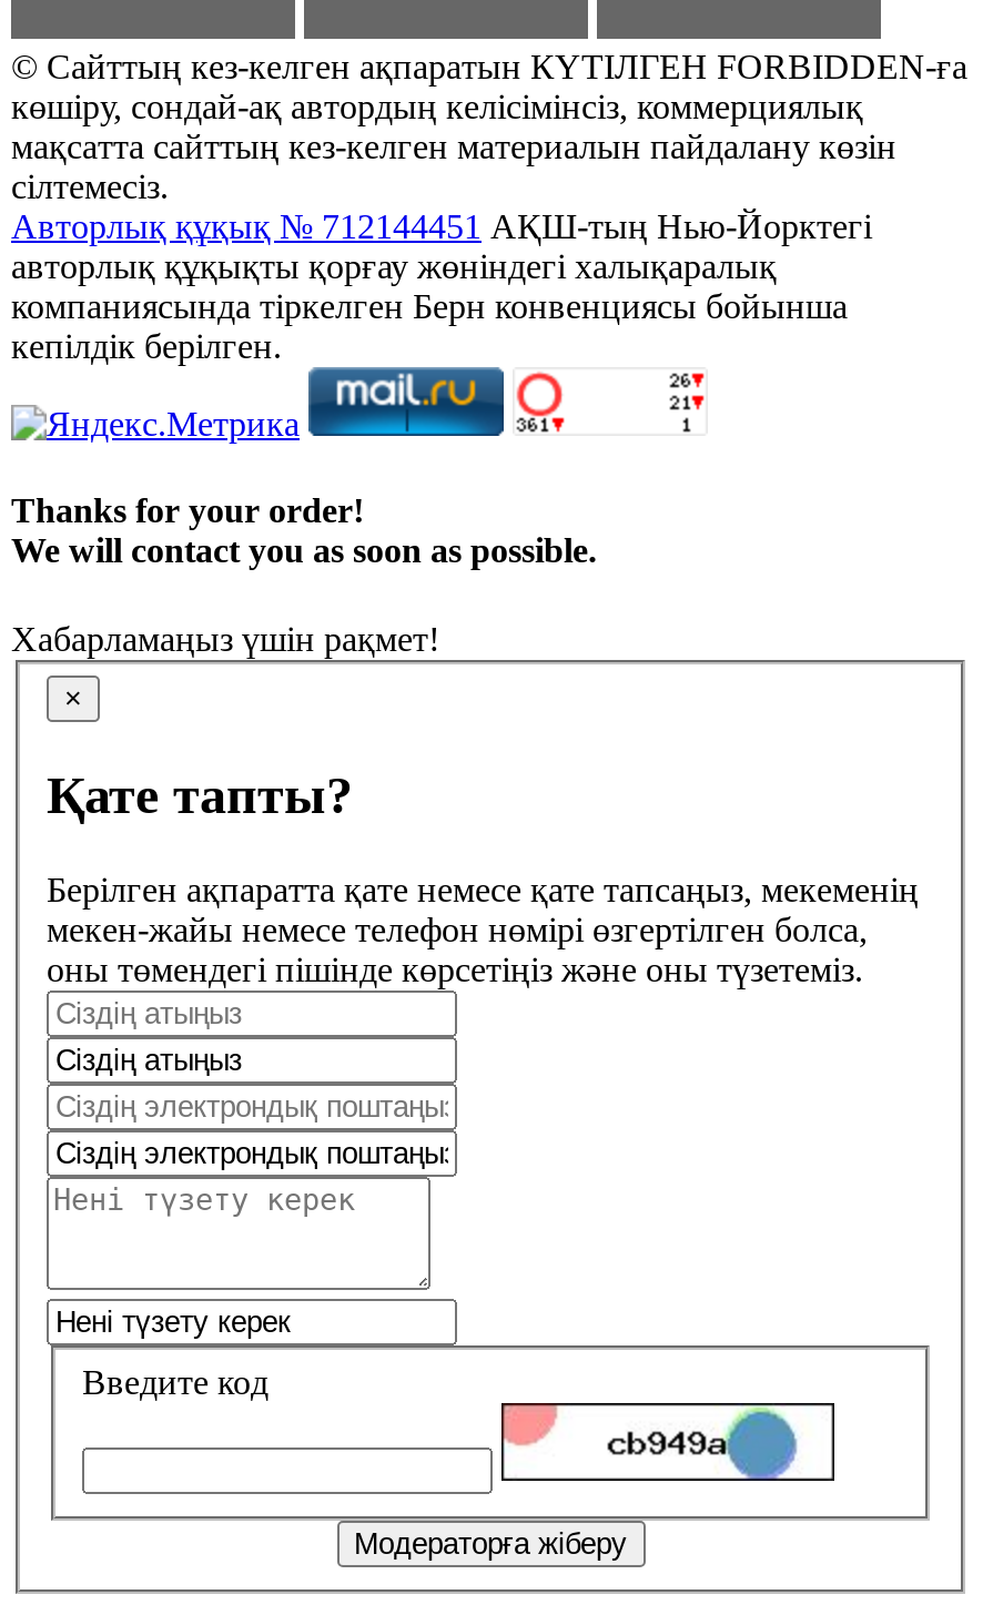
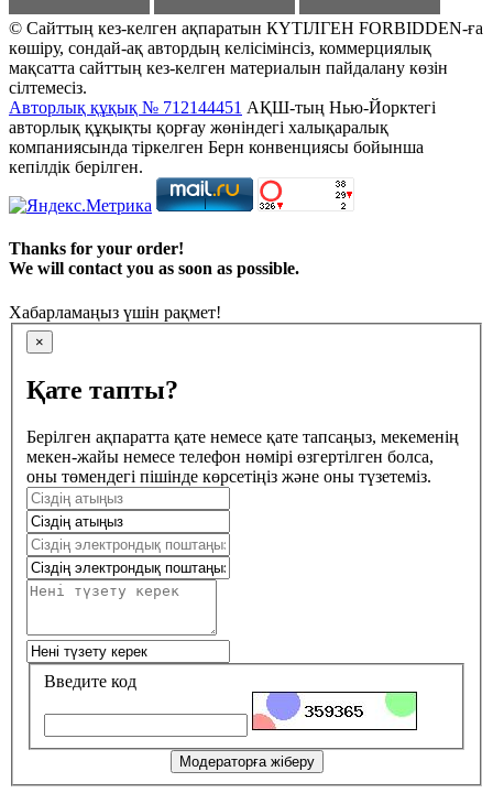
- [image]
+ [image]

- [image]
+ [image]
